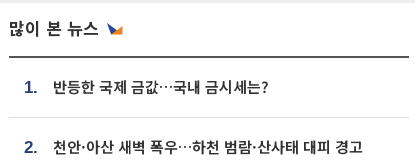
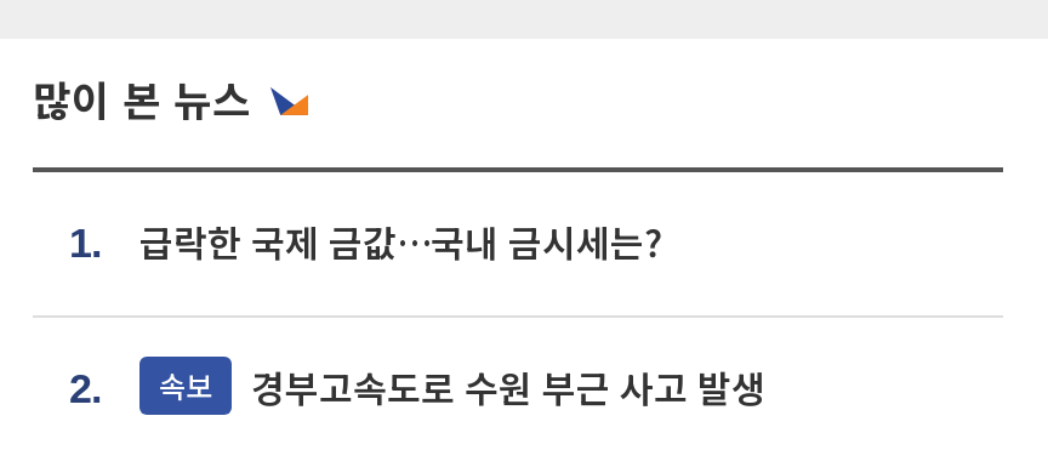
- 반등한 국제 금값…국내 금시세는?
+ 급락한 국제 금값…국내 금시세는?

- 천안·아산 새벽 폭우…하천 범람·산사태 대피 경고
+ 속보
+ 경부고속도로 수원 부근 사고 발생
